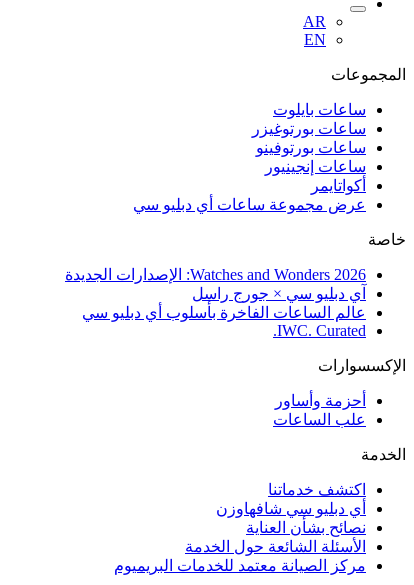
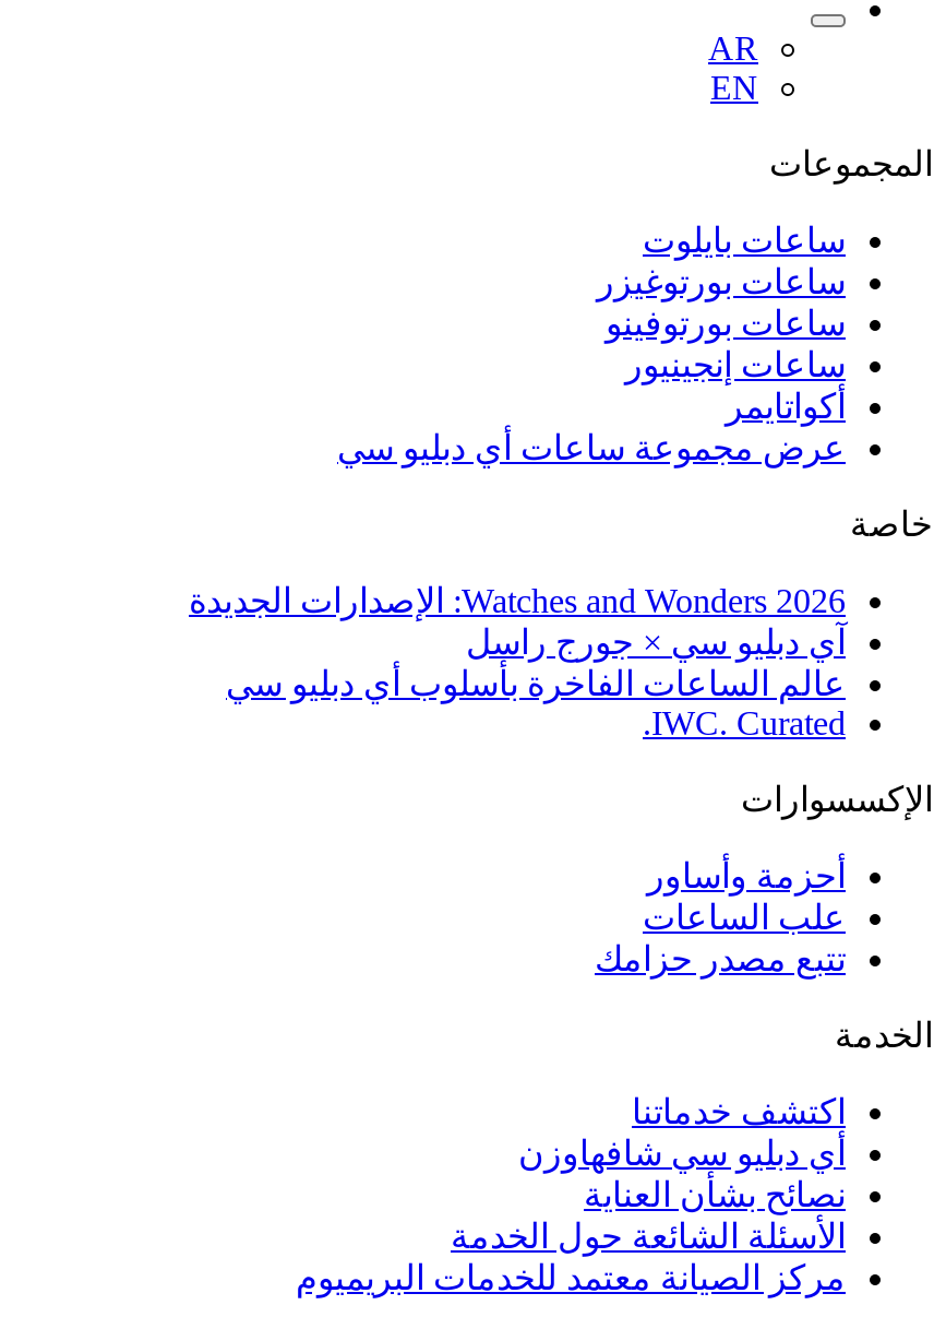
+ تتبع مصدر حزامك
